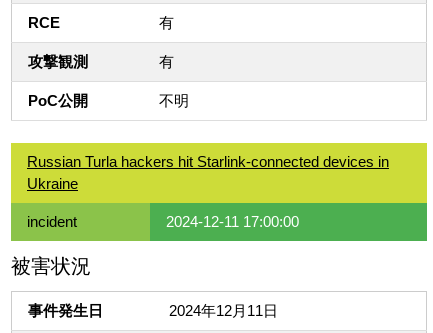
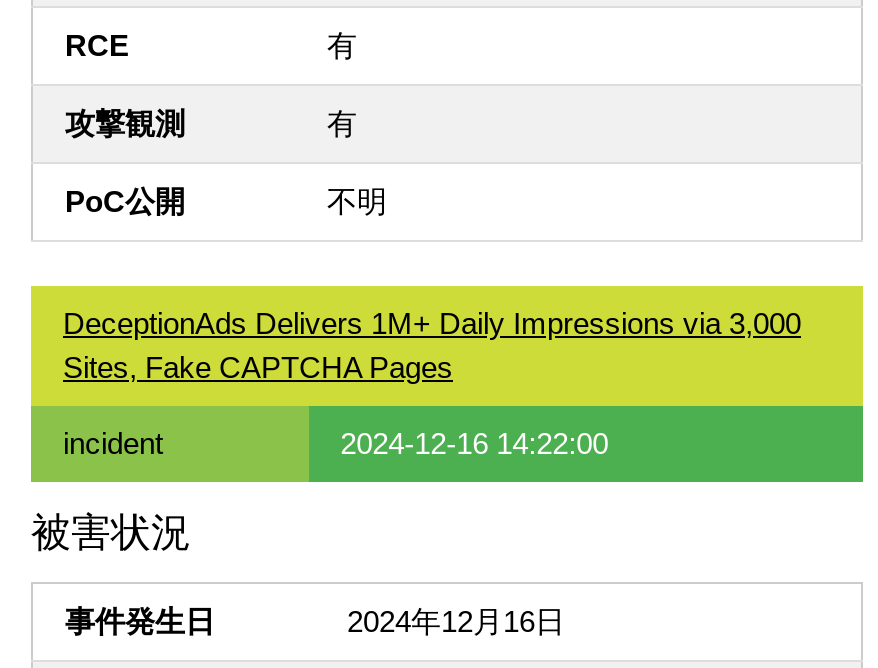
- Russian Turla hackers hit Starlink-connected devices in
- Ukraine
+ DeceptionAds Delivers 1M+ Daily Impressions via 3,000
+ Sites, Fake CAPTCHA Pages

- 2024-12-11 17:00:00
+ 2024-12-16 14:22:00

- 2024年12月11日
+ 2024年12月16日
